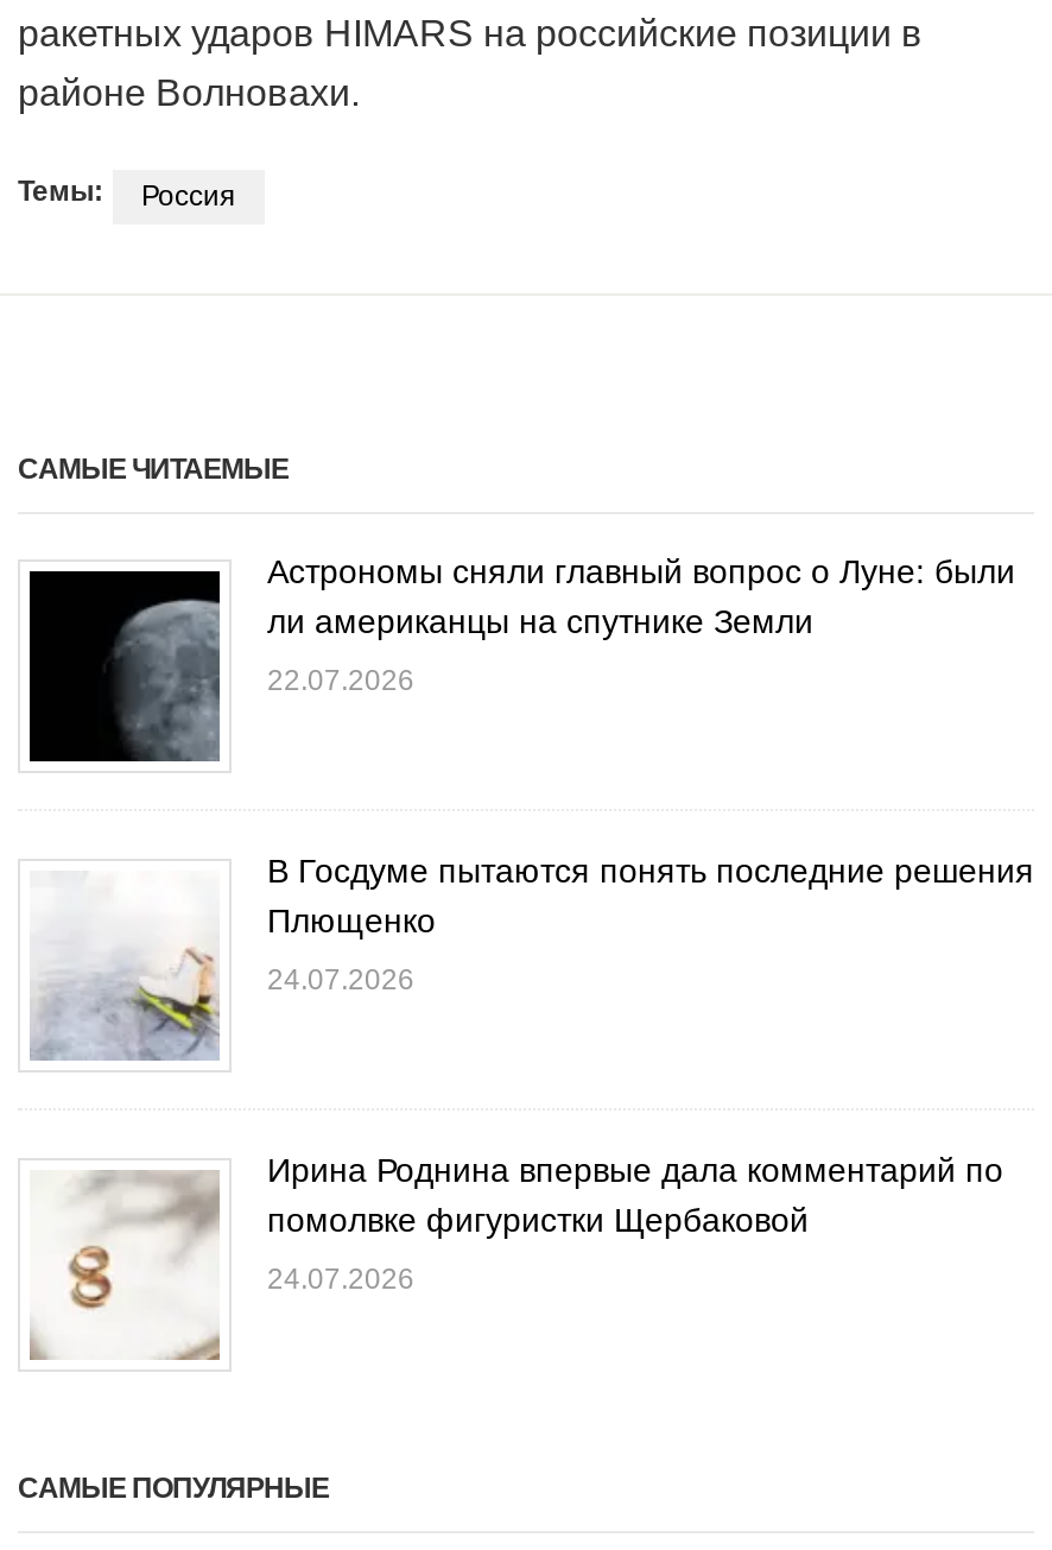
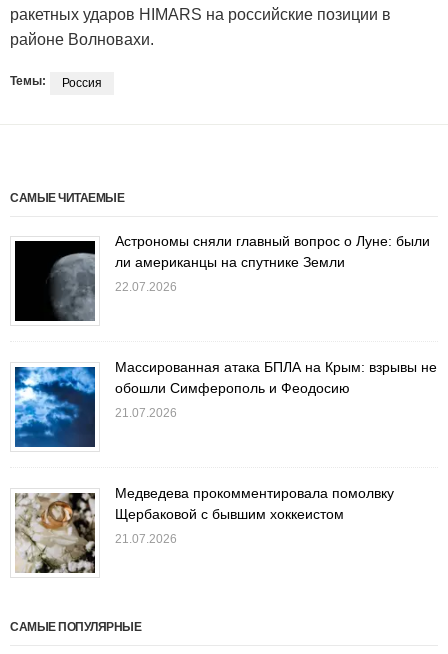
- [image]
- В Госдуме пытаются понять последние решения
- Плющенко
+ [image]
+ Массированная атака БПЛА на Крым: взрывы не
+ обошли Симферополь и Феодосию

- 24.07.2026
+ 21.07.2026

- [image]
- Ирина Роднина впервые дала комментарий по
- помолвке фигуристки Щербаковой
+ [image]
+ Медведева прокомментировала помолвку
+ Щербаковой с бывшим хоккеистом

- 24.07.2026
+ 21.07.2026
